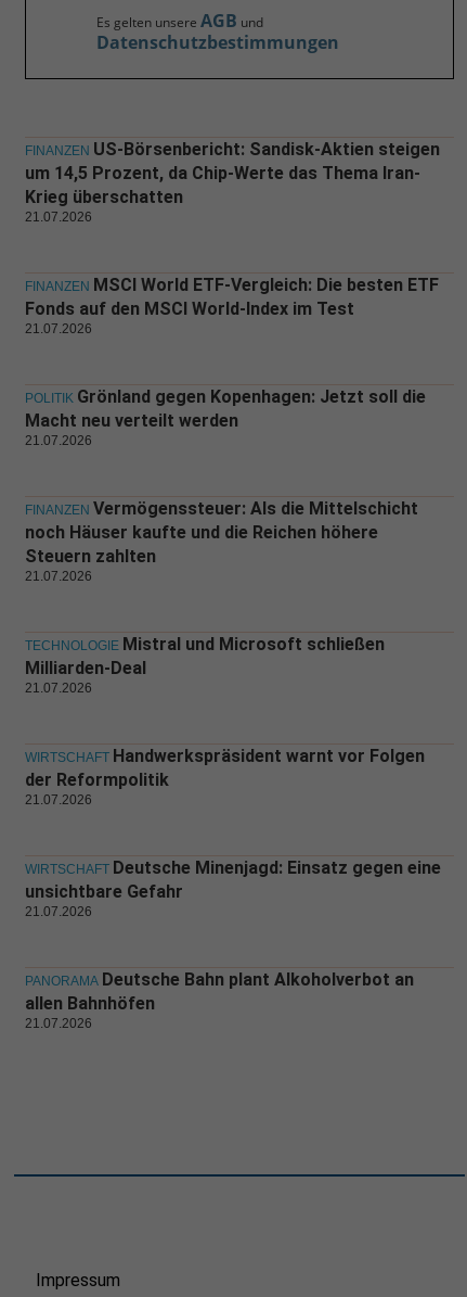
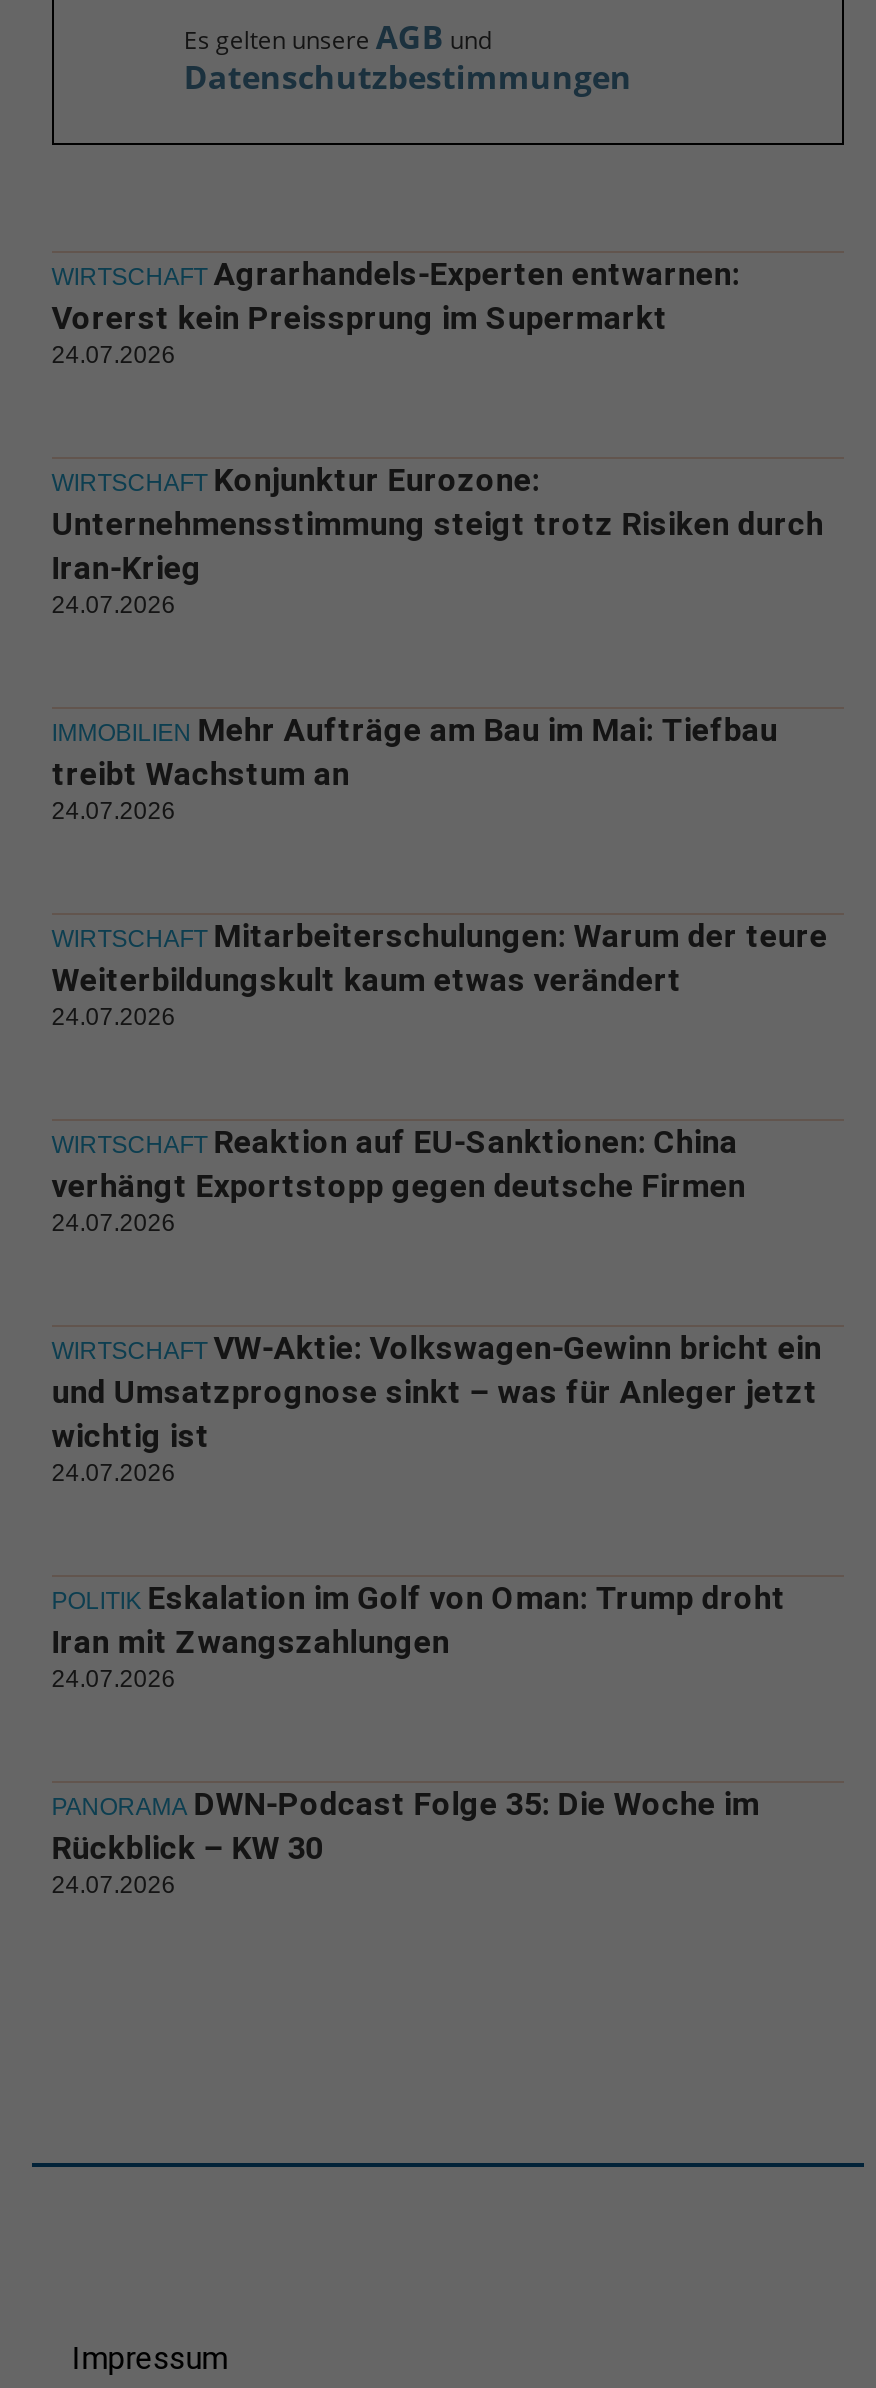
- FINANZEN US-Börsenbericht: Sandisk-Aktien steigen
- um 14,5 Prozent, da Chip-Werte das Thema Iran-
- Krieg überschatten
- 21.07.2026
+ WIRTSCHAFT Agrarhandels-Experten entwarnen:
+ Vorerst kein Preissprung im Supermarkt
+ 24.07.2026

- FINANZEN MSCI World ETF-Vergleich: Die besten ETF
- Fonds auf den MSCI World-Index im Test
- 21.07.2026
+ WIRTSCHAFT Konjunktur Eurozone:
+ Unternehmensstimmung steigt trotz Risiken durch
+ Iran-Krieg
+ 24.07.2026

- POLITIK Grönland gegen Kopenhagen: Jetzt soll die
- Macht neu verteilt werden
- 21.07.2026
+ IMMOBILIEN Mehr Aufträge am Bau im Mai: Tiefbau
+ treibt Wachstum an
+ 24.07.2026

- FINANZEN Vermögenssteuer: Als die Mittelschicht
- noch Häuser kaufte und die Reichen höhere
- Steuern zahlten
- 21.07.2026
+ WIRTSCHAFT Mitarbeiterschulungen: Warum der teure
+ Weiterbildungskult kaum etwas verändert
+ 24.07.2026

- TECHNOLOGIE Mistral und Microsoft schließen
- Milliarden-Deal
- 21.07.2026
+ WIRTSCHAFT Reaktion auf EU-Sanktionen: China
+ verhängt Exportstopp gegen deutsche Firmen
+ 24.07.2026

- WIRTSCHAFT Handwerkspräsident warnt vor Folgen
- der Reformpolitik
- 21.07.2026
+ WIRTSCHAFT VW-Aktie: Volkswagen-Gewinn bricht ein
+ und Umsatzprognose sinkt – was für Anleger jetzt
+ wichtig ist
+ 24.07.2026

- WIRTSCHAFT Deutsche Minenjagd: Einsatz gegen eine
- unsichtbare Gefahr
- 21.07.2026
+ POLITIK Eskalation im Golf von Oman: Trump droht
+ Iran mit Zwangszahlungen
+ 24.07.2026

- PANORAMA Deutsche Bahn plant Alkoholverbot an
- allen Bahnhöfen
- 21.07.2026
+ PANORAMA DWN-Podcast Folge 35: Die Woche im
+ Rückblick – KW 30
+ 24.07.2026
